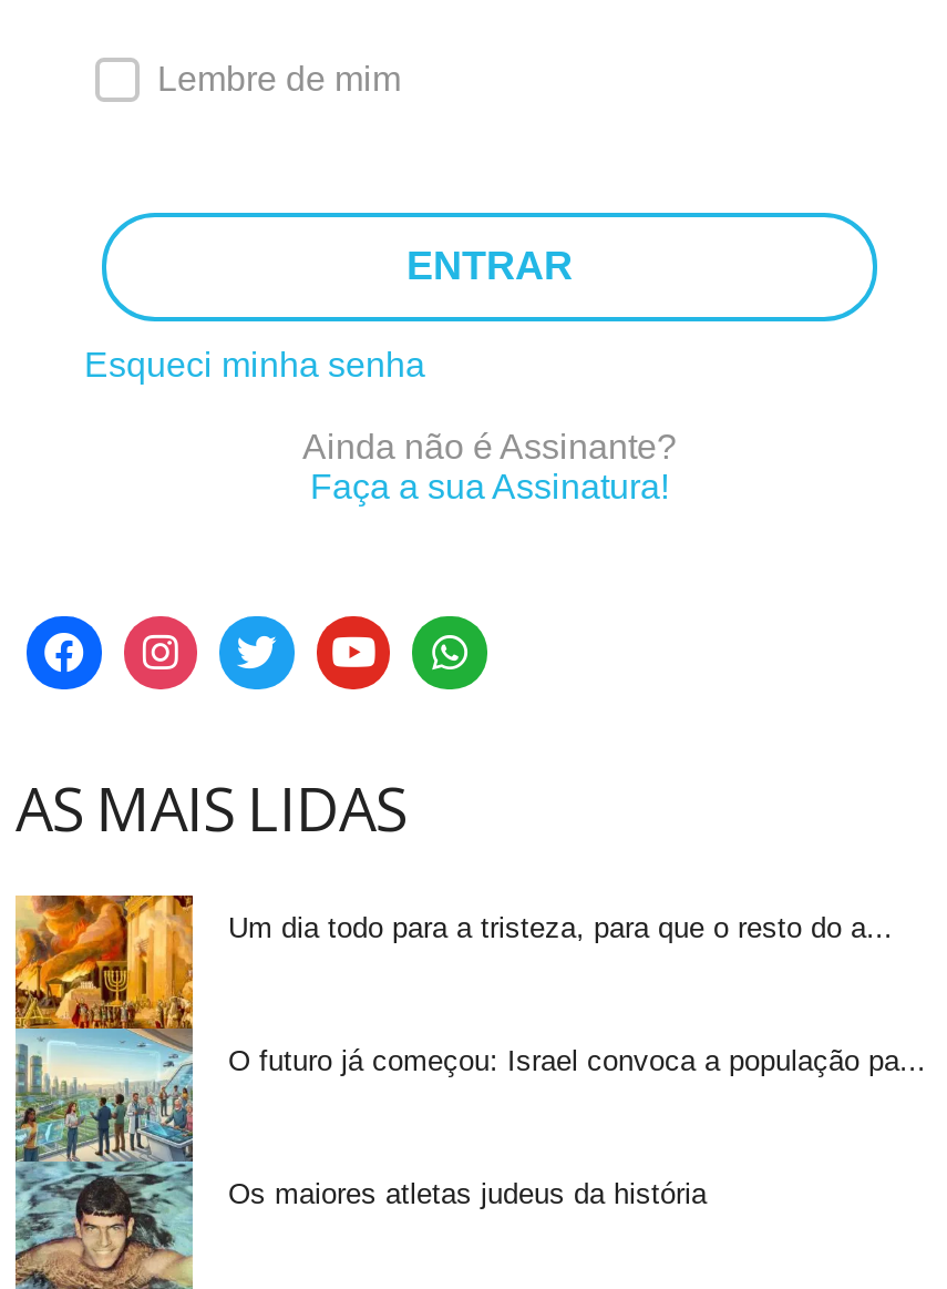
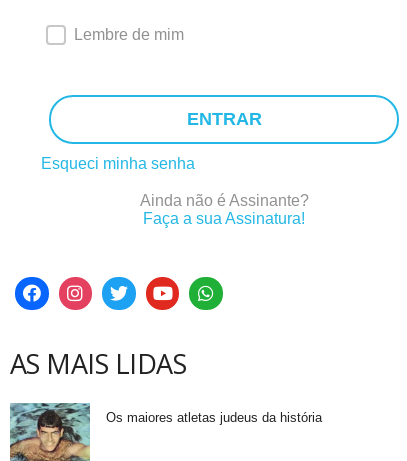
- [image]
- Um dia todo para a tristeza, para que o resto do a...

- O futuro já começou: Israel convoca a população pa...
